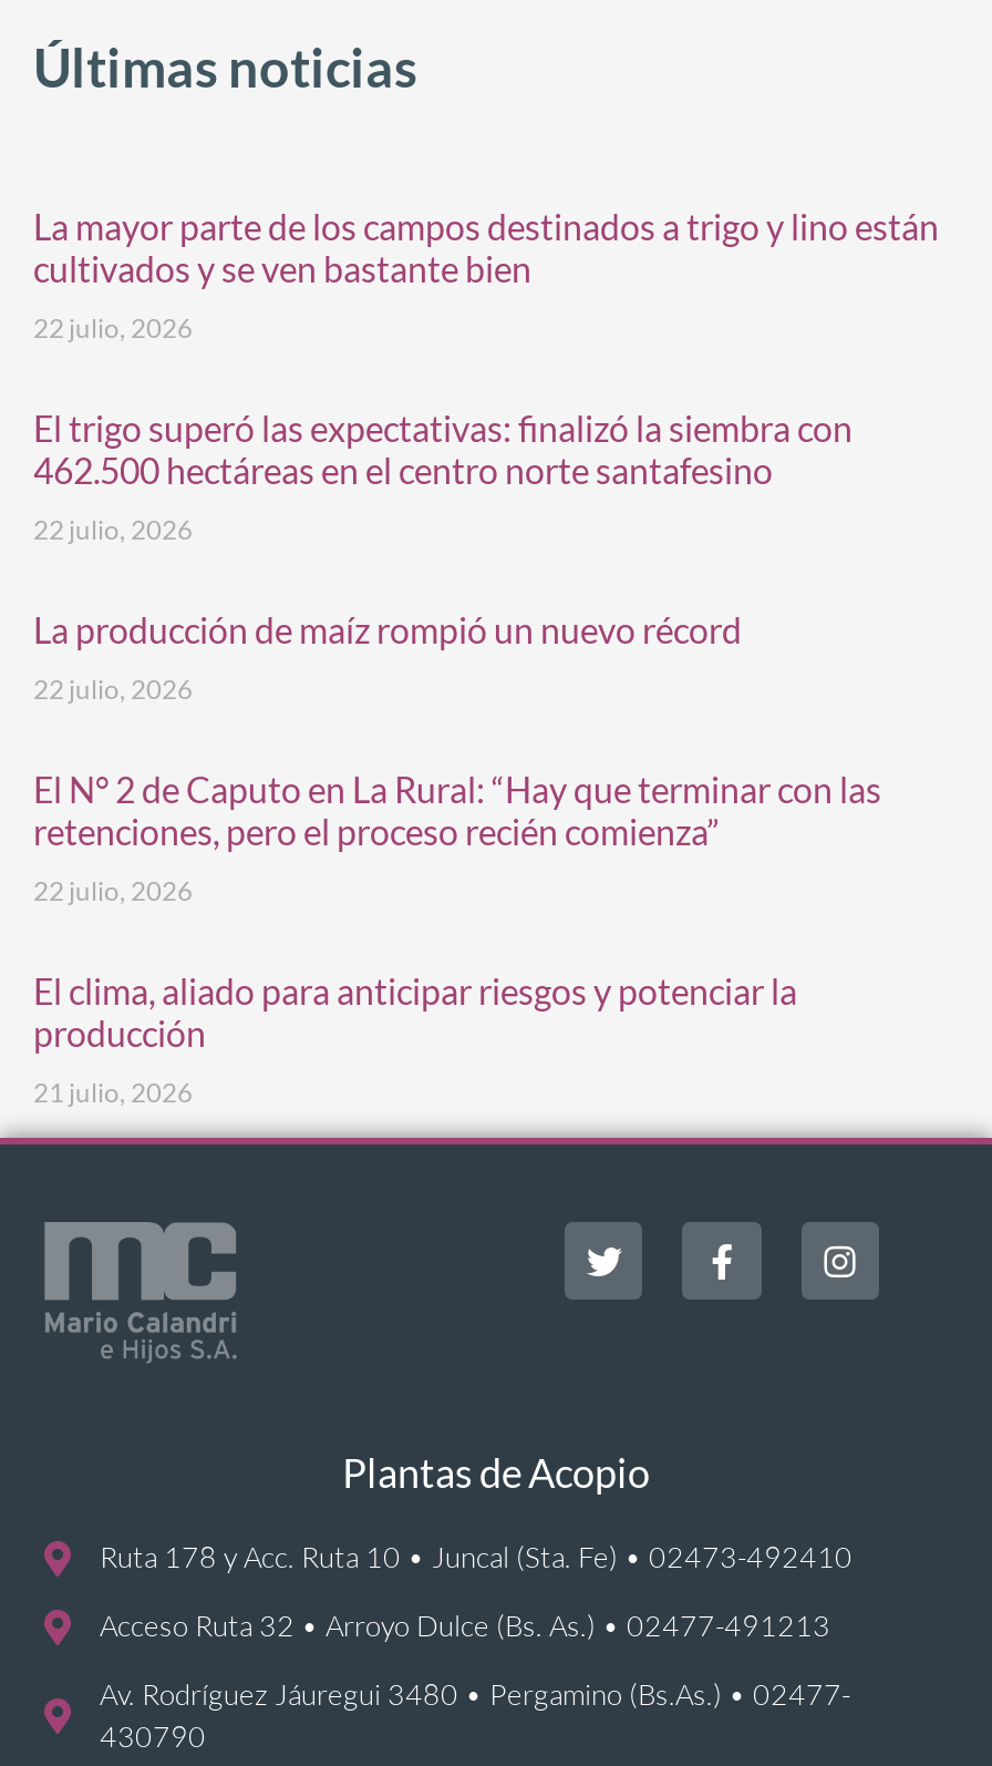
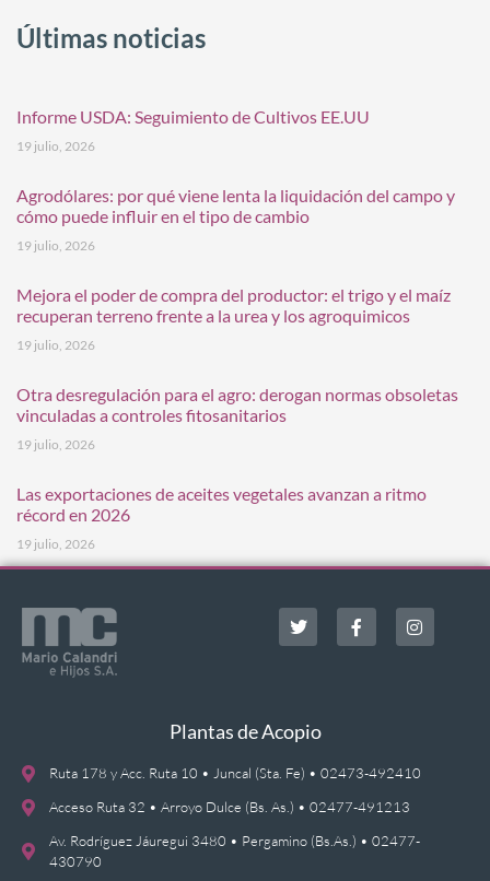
- La mayor parte de los campos destinados a trigo y lino están
- cultivados y se ven bastante bien
+ Informe USDA: Seguimiento de Cultivos EE.UU

- 22 julio, 2026
+ 19 julio, 2026

- El trigo superó las expectativas: finalizó la siembra con
- 462.500 hectáreas en el centro norte santafesino
+ Agrodólares: por qué viene lenta la liquidación del campo y
+ cómo puede influir en el tipo de cambio

- 22 julio, 2026
+ 19 julio, 2026

- La producción de maíz rompió un nuevo récord
+ Mejora el poder de compra del productor: el trigo y el maíz
+ recuperan terreno frente a la urea y los agroquimicos

- 22 julio, 2026
+ 19 julio, 2026

- El N° 2 de Caputo en La Rural: “Hay que terminar con las
- retenciones, pero el proceso recién comienza”
+ Otra desregulación para el agro: derogan normas obsoletas
+ vinculadas a controles fitosanitarios

- 22 julio, 2026
+ 19 julio, 2026

- El clima, aliado para anticipar riesgos y potenciar la
- producción
+ Las exportaciones de aceites vegetales avanzan a ritmo
+ récord en 2026

- 21 julio, 2026
+ 19 julio, 2026
